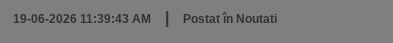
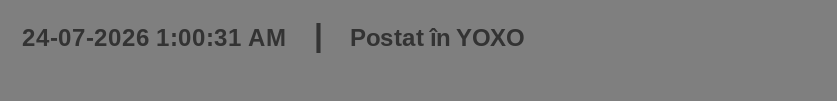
- 19-06-2026 11:39:43 AM
+ 24-07-2026 1:00:31 AM

- Postat în Noutati
+ Postat în YOXO
